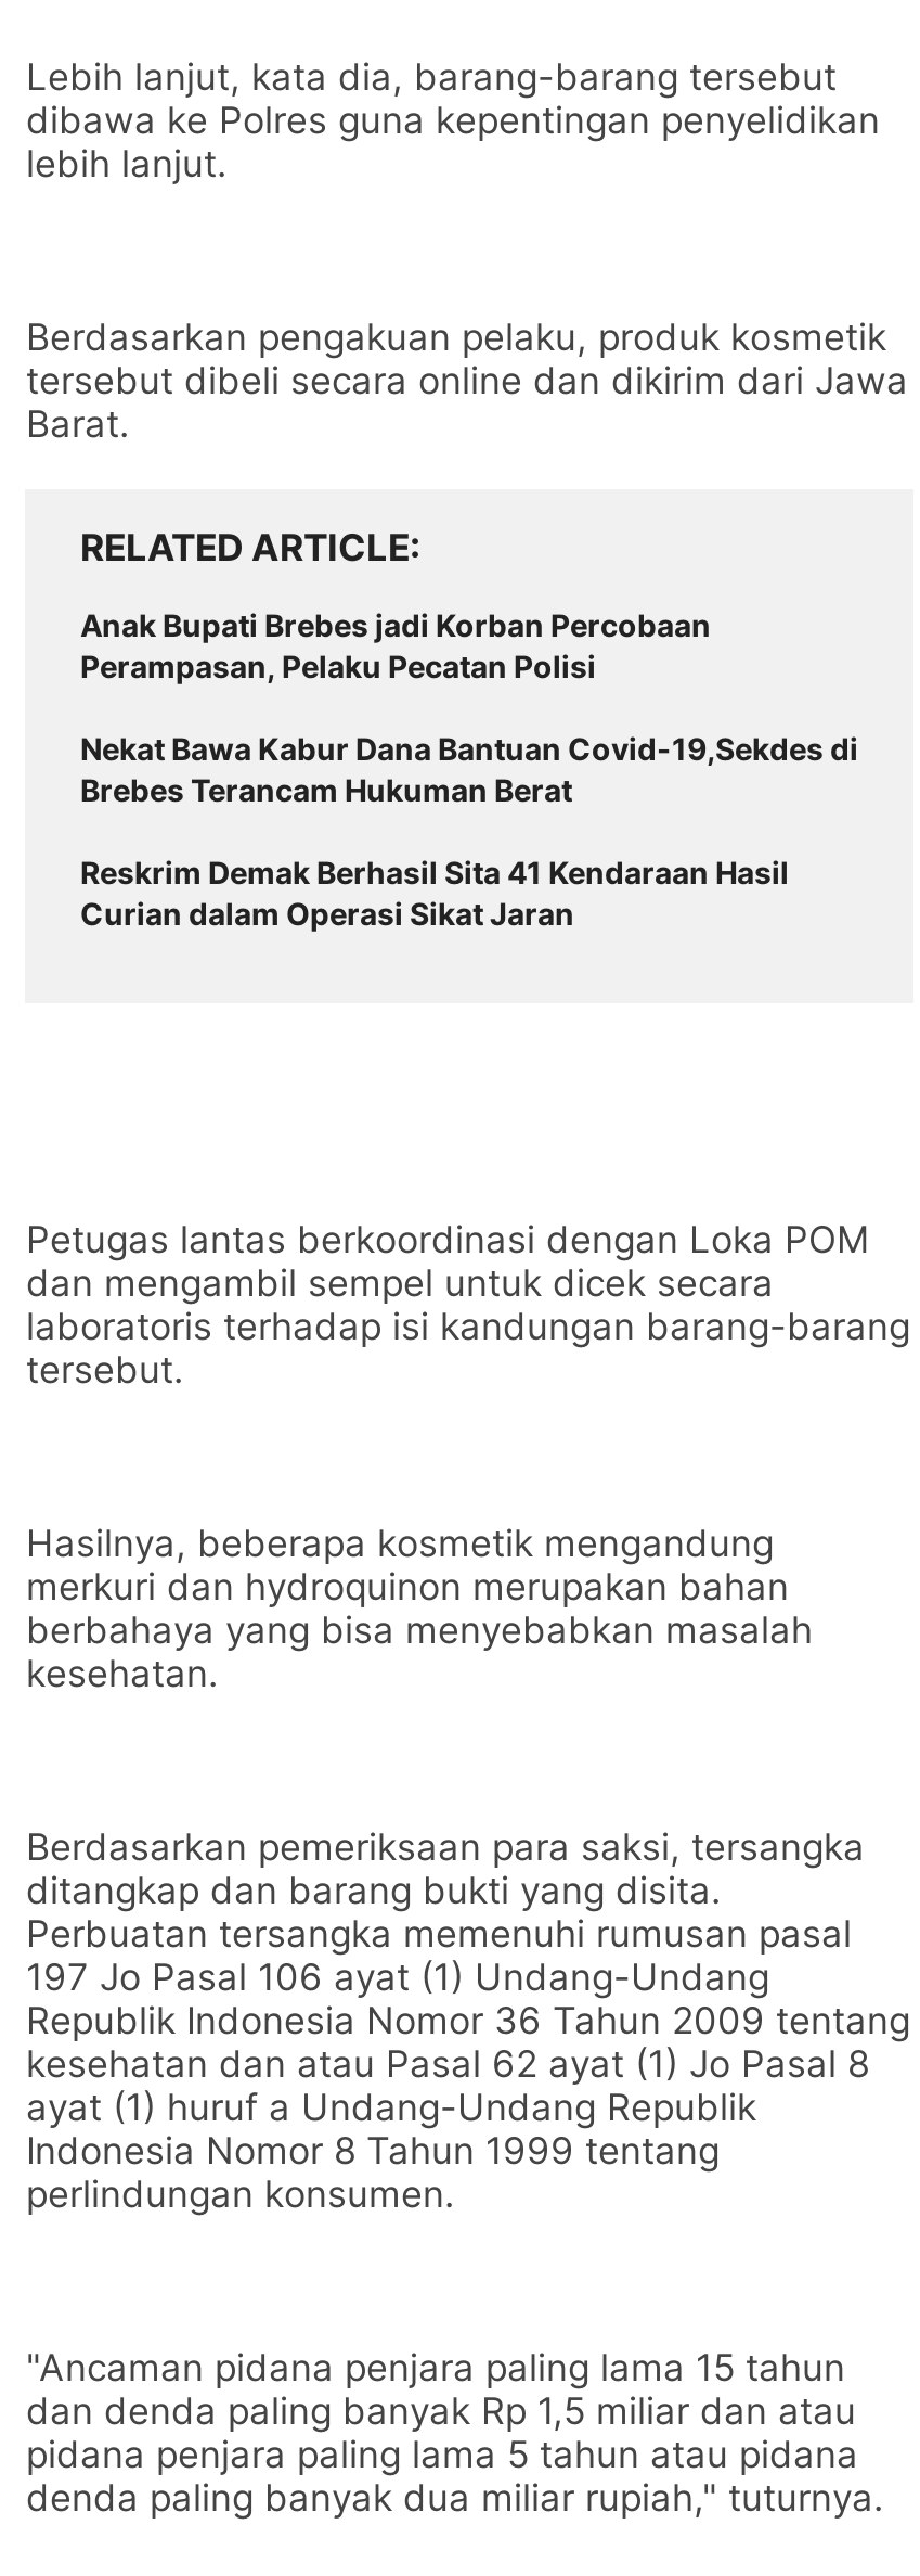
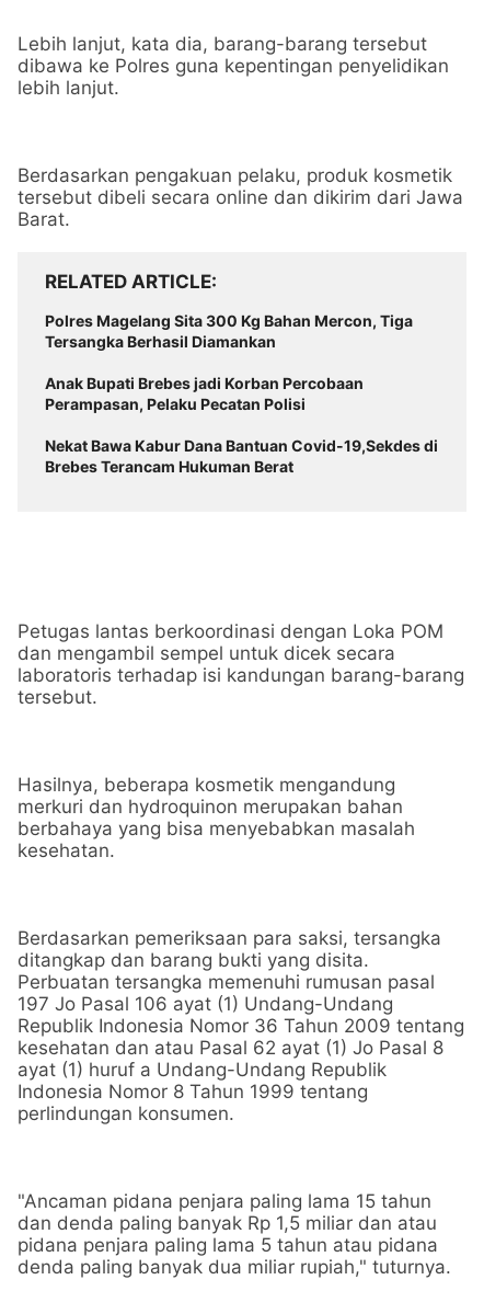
+ Polres Magelang Sita 300 Kg Bahan Mercon, Tiga
+ Tersangka Berhasil Diamankan

moved down: Anak Bupati Brebes jadi Korban Percobaan | Perampasan, Pelaku Pecatan Polisi | Nekat Bawa Kabur Dana Bantuan Covid-19,Sekdes di | Brebes Terancam Hukuman Berat

- Reskrim Demak Berhasil Sita 41 Kendaraan Hasil
- Curian dalam Operasi Sikat Jaran
